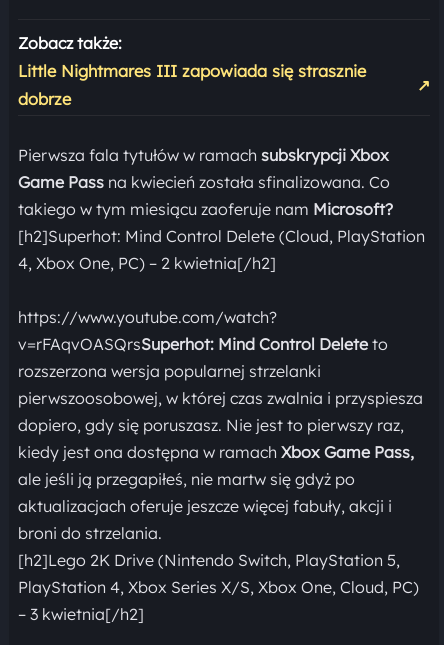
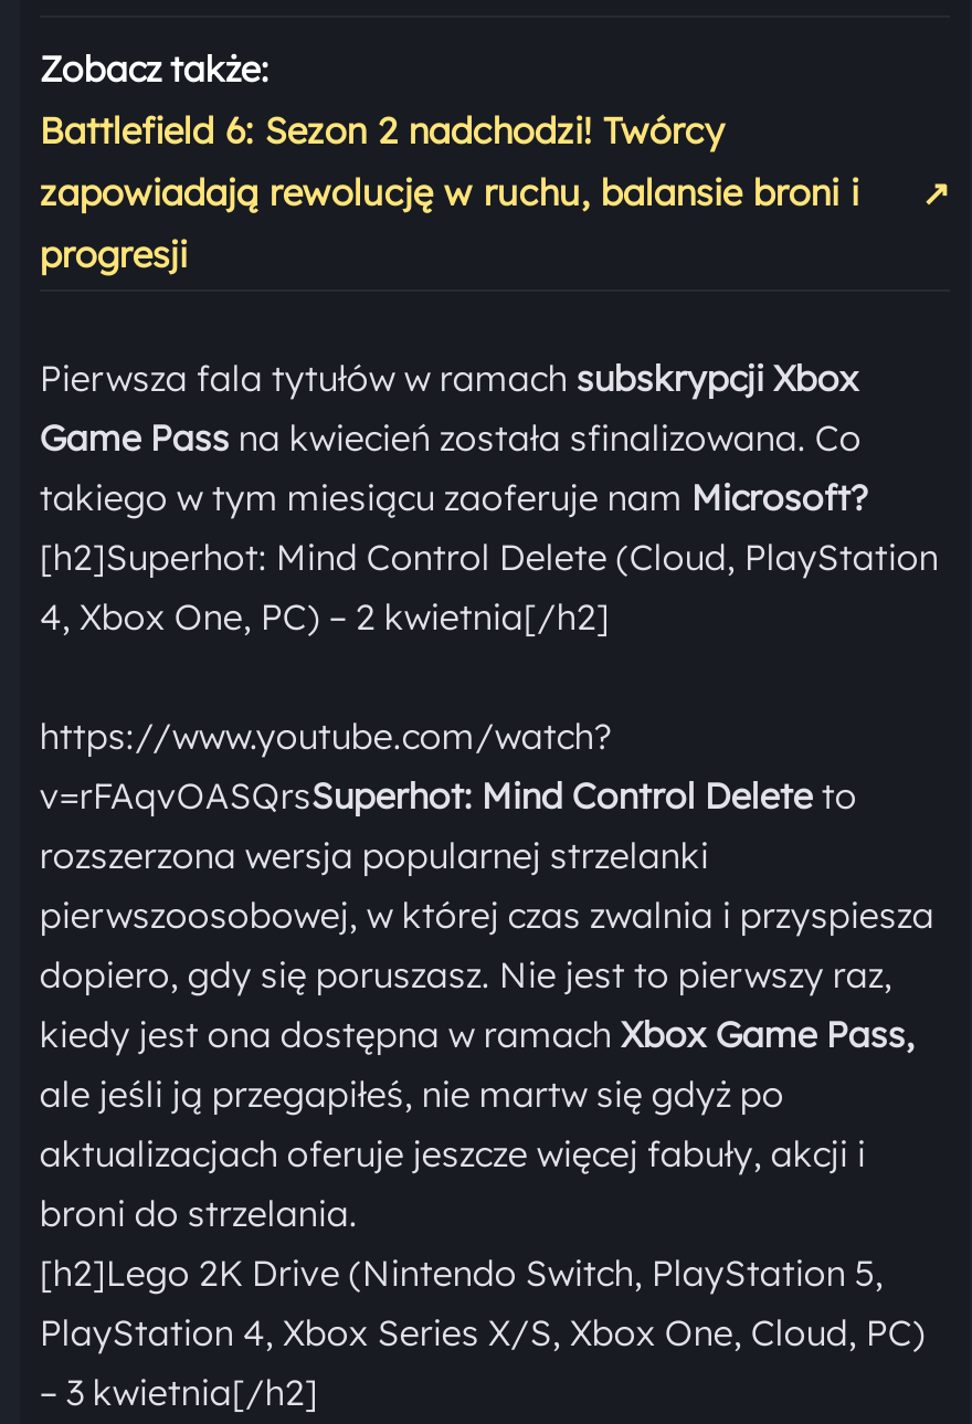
- Little Nightmares III zapowiada się strasznie
- dobrze
+ Battlefield 6: Sezon 2 nadchodzi! Twórcy
+ zapowiadają rewolucję w ruchu, balansie broni i
+ progresji
